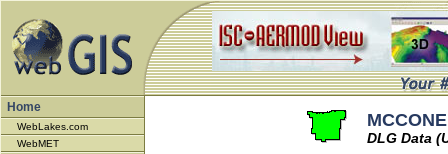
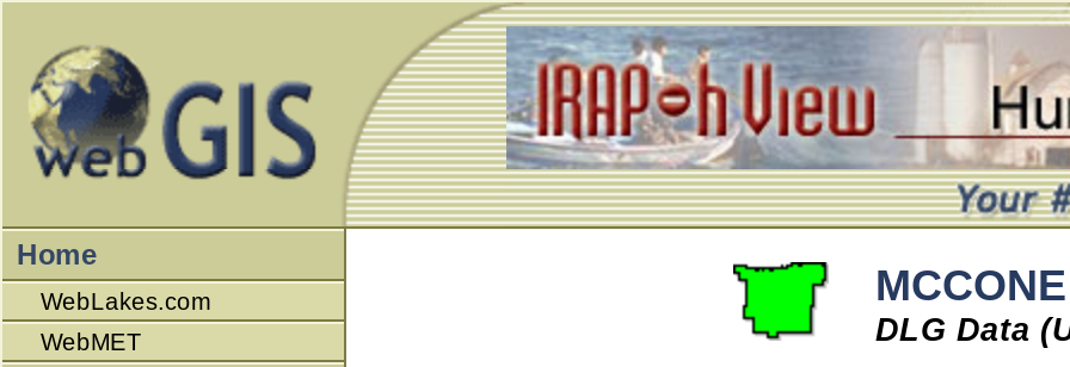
- [image]
+ [image]
